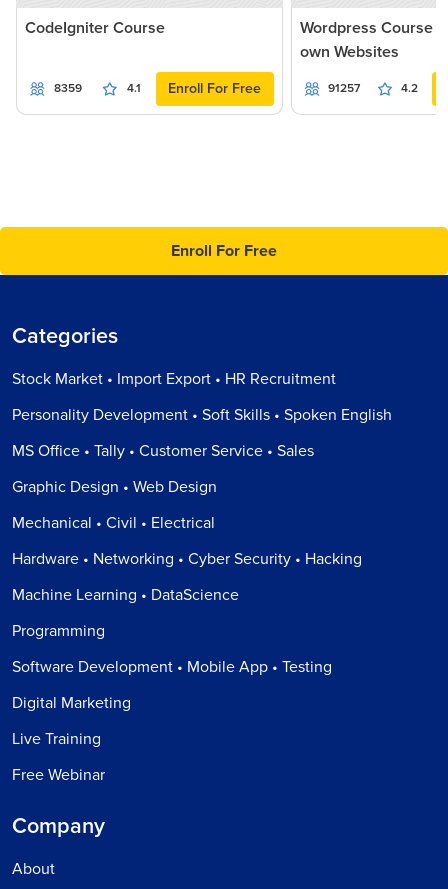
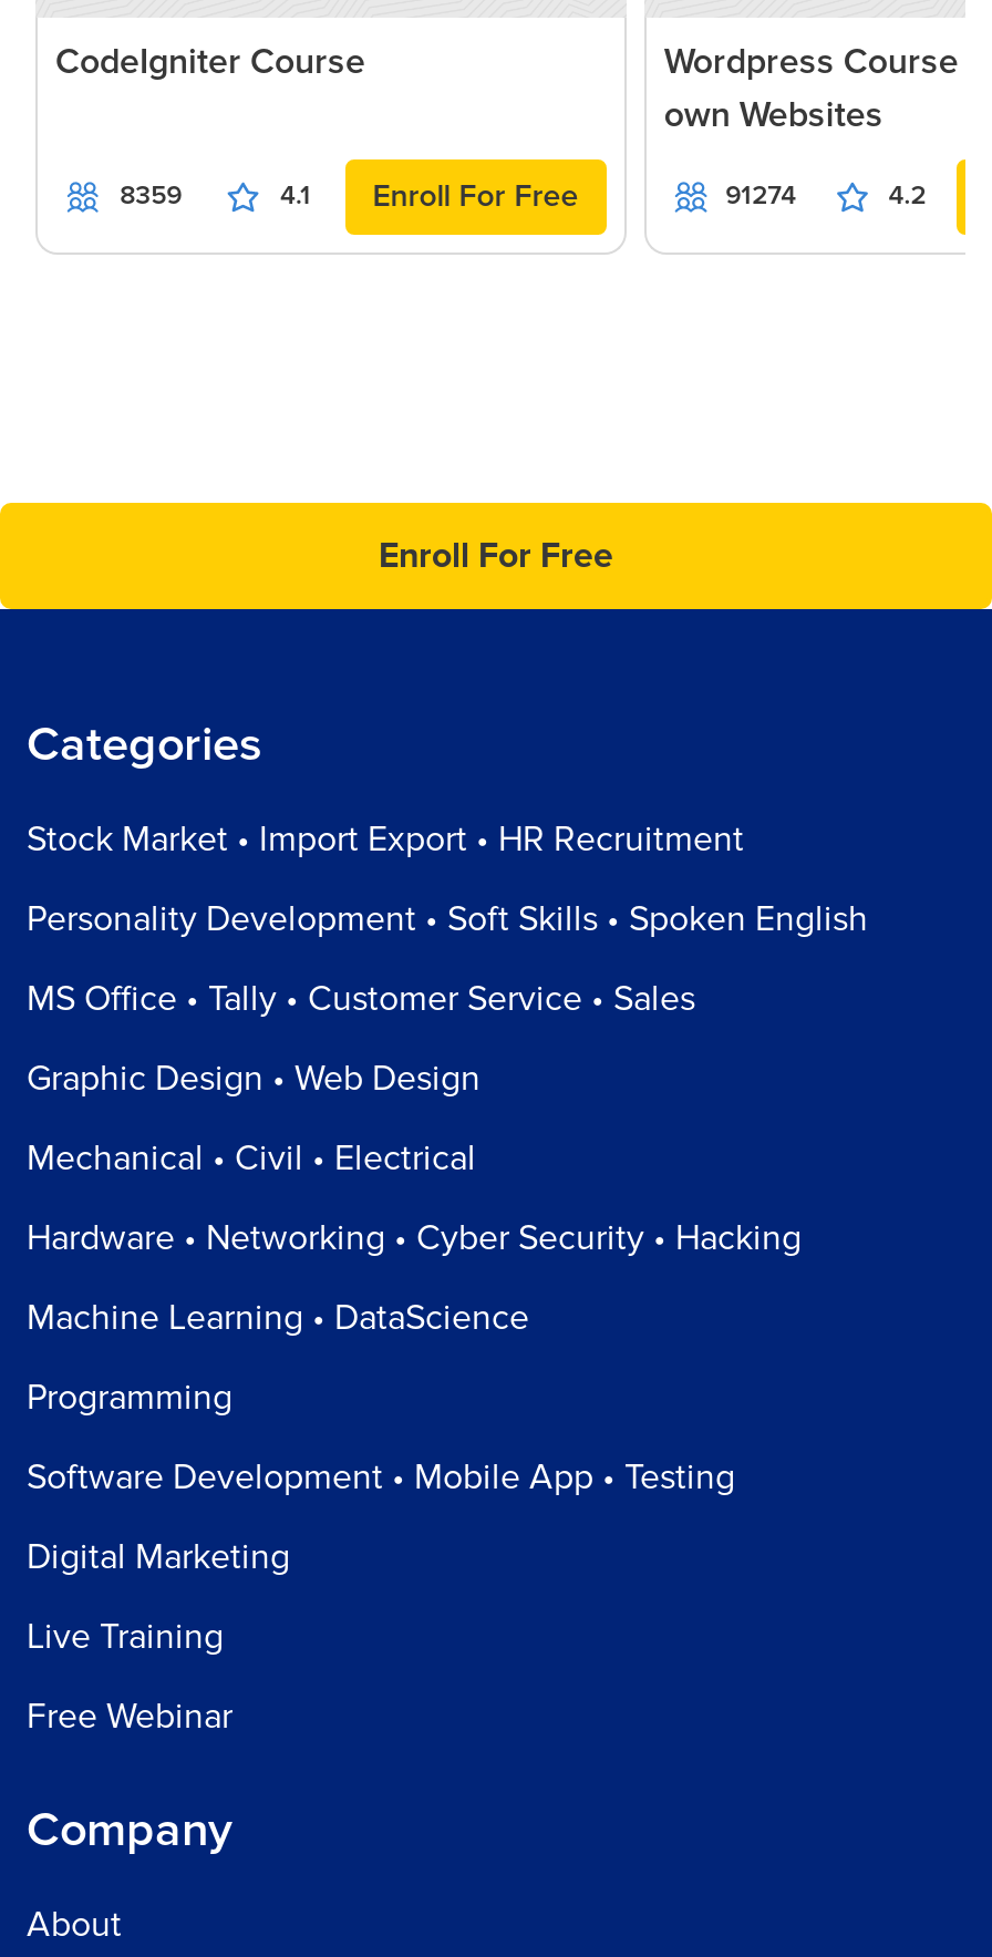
- 91257
+ 91274
